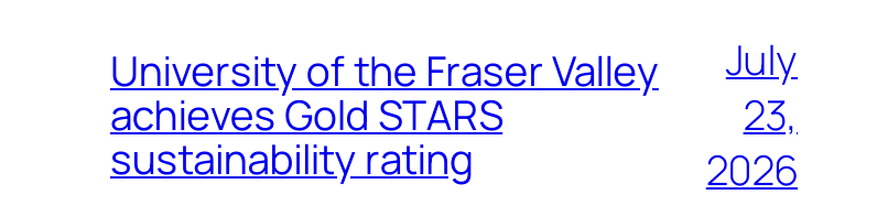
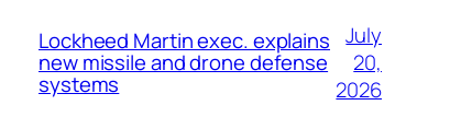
- University of the Fraser Valley
- achieves Gold STARS
- sustainability rating
+ Lockheed Martin exec. explains
+ new missile and drone defense
+ systems

- 23,
+ 20,
